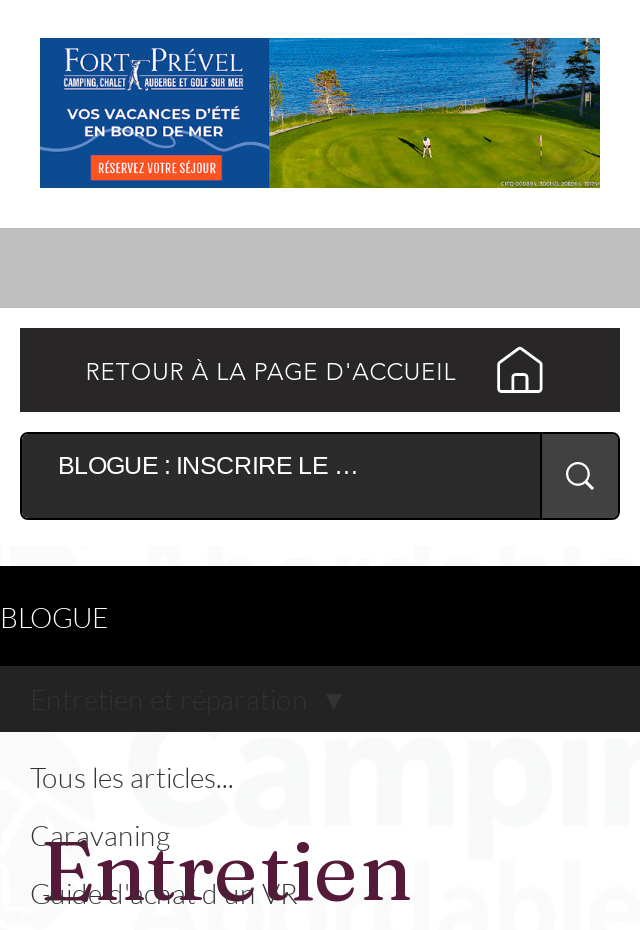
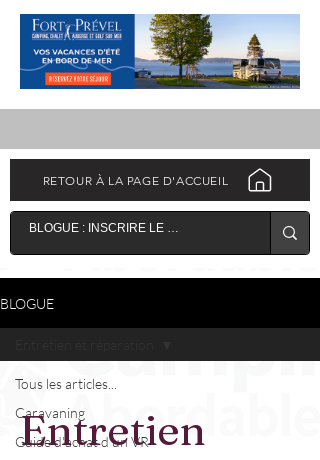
- [image]
+ [image]
